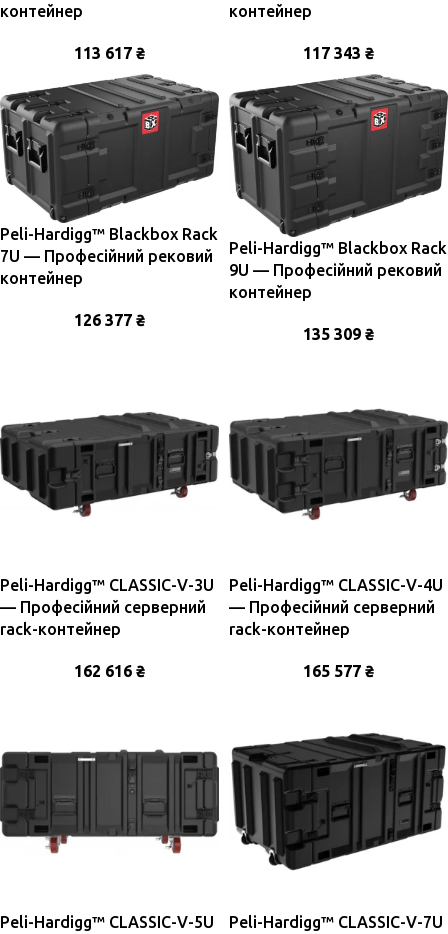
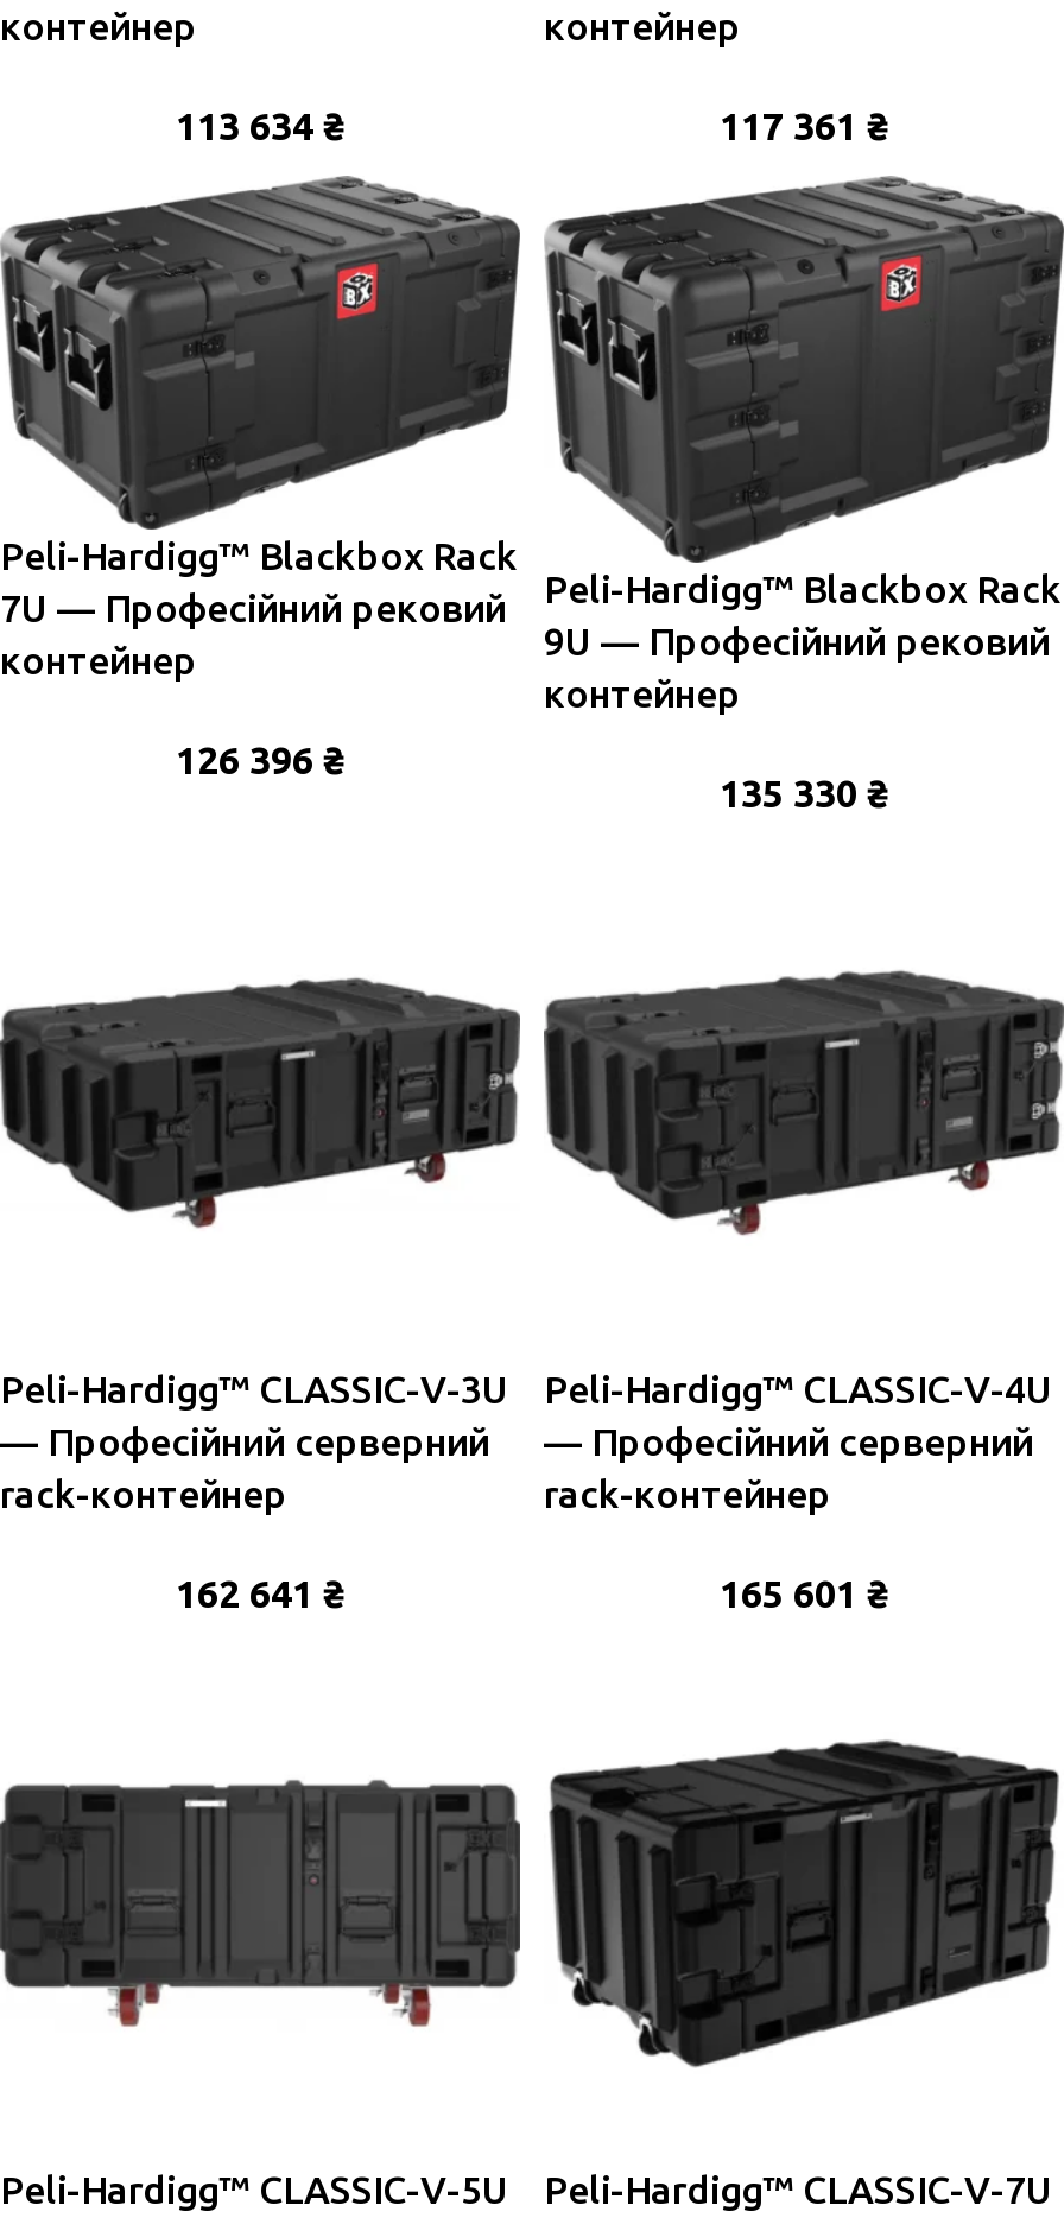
- 113 617 ₴
+ 113 634 ₴

- 117 343 ₴
+ 117 361 ₴

- 126 377 ₴
+ 126 396 ₴

- 135 309 ₴
+ 135 330 ₴

- 162 616 ₴
+ 162 641 ₴

- 165 577 ₴
+ 165 601 ₴
